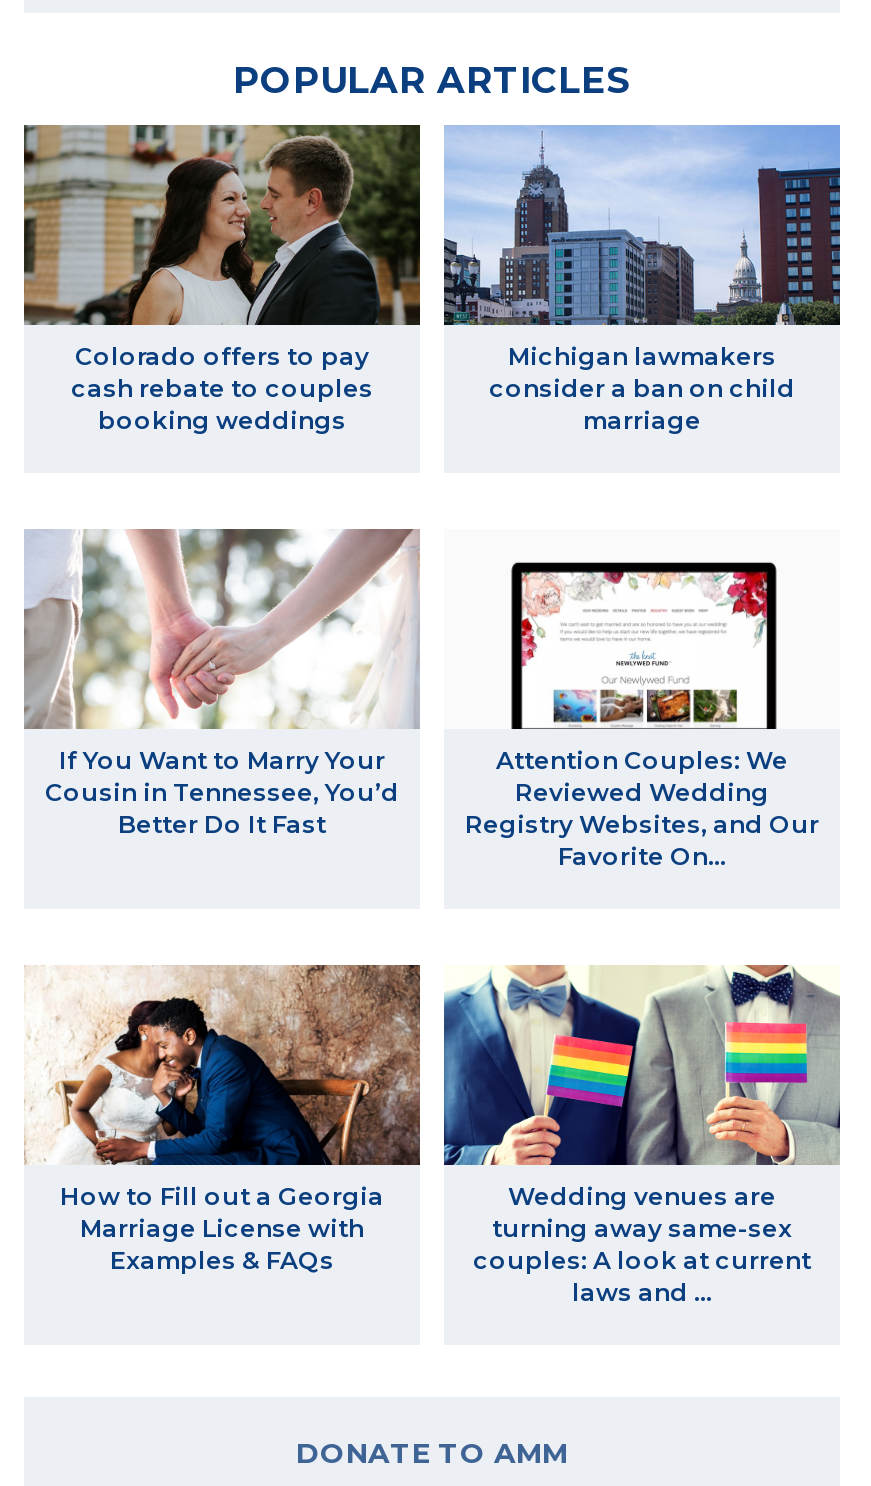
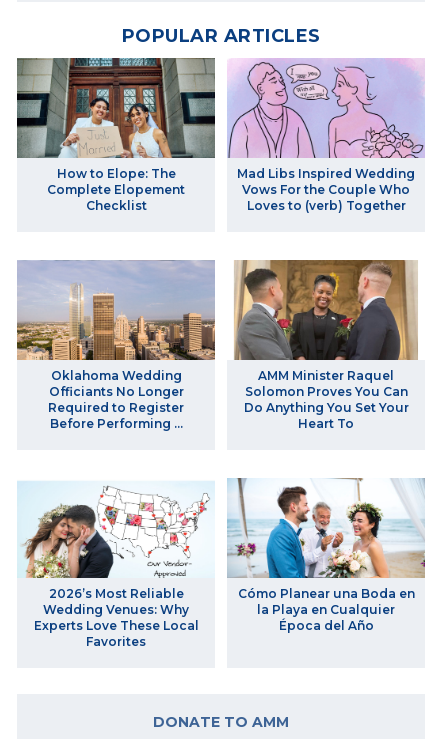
- [image]
- Colorado offers to pay
- cash rebate to couples
- booking weddings
+ [image]
+ How to Elope: The
+ Complete Elopement
+ Checklist

- [image]
- Michigan lawmakers
- consider a ban on child
- marriage
+ [image]
+ Mad Libs Inspired Wedding
+ Vows For the Couple Who
+ Loves to (verb) Together

- [image]
- If You Want to Marry Your
- Cousin in Tennessee, You’d
- Better Do It Fast
+ [image]
+ Oklahoma Wedding
+ Officiants No Longer
+ Required to Register
+ Before Performing ...

- [image]
- Attention Couples: We
- Reviewed Wedding
- Registry Websites, and Our
- Favorite On...
+ [image]
+ AMM Minister Raquel
+ Solomon Proves You Can
+ Do Anything You Set Your
+ Heart To

- [image]
- How to Fill out a Georgia
- Marriage License with
- Examples & FAQs
+ [image]
+ 2026’s Most Reliable
+ Wedding Venues: Why
+ Experts Love These Local
+ Favorites

- [image]
- Wedding venues are
- turning away same-sex
- couples: A look at current
- laws and ...
+ [image]
+ Cómo Planear una Boda en
+ la Playa en Cualquier
+ Época del Año
